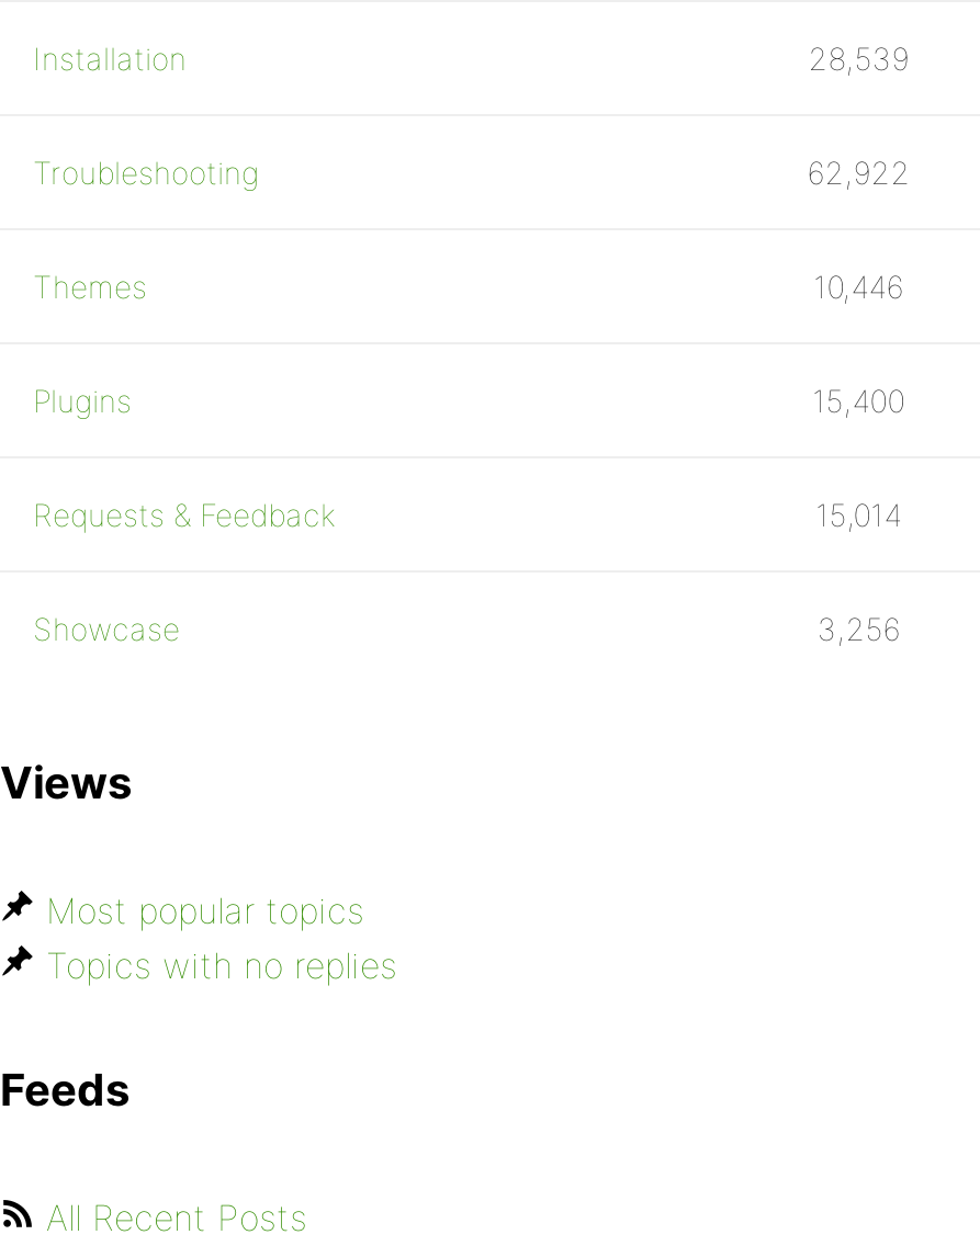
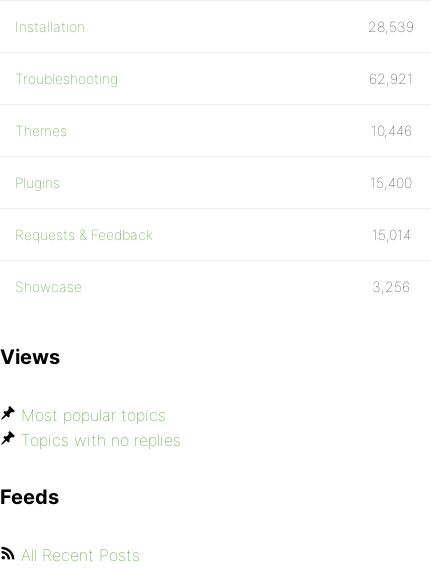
- 62,922
+ 62,921
